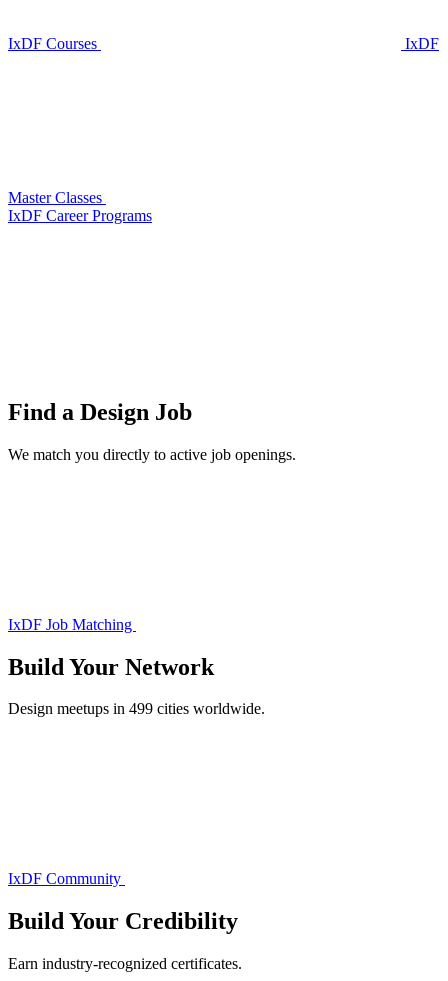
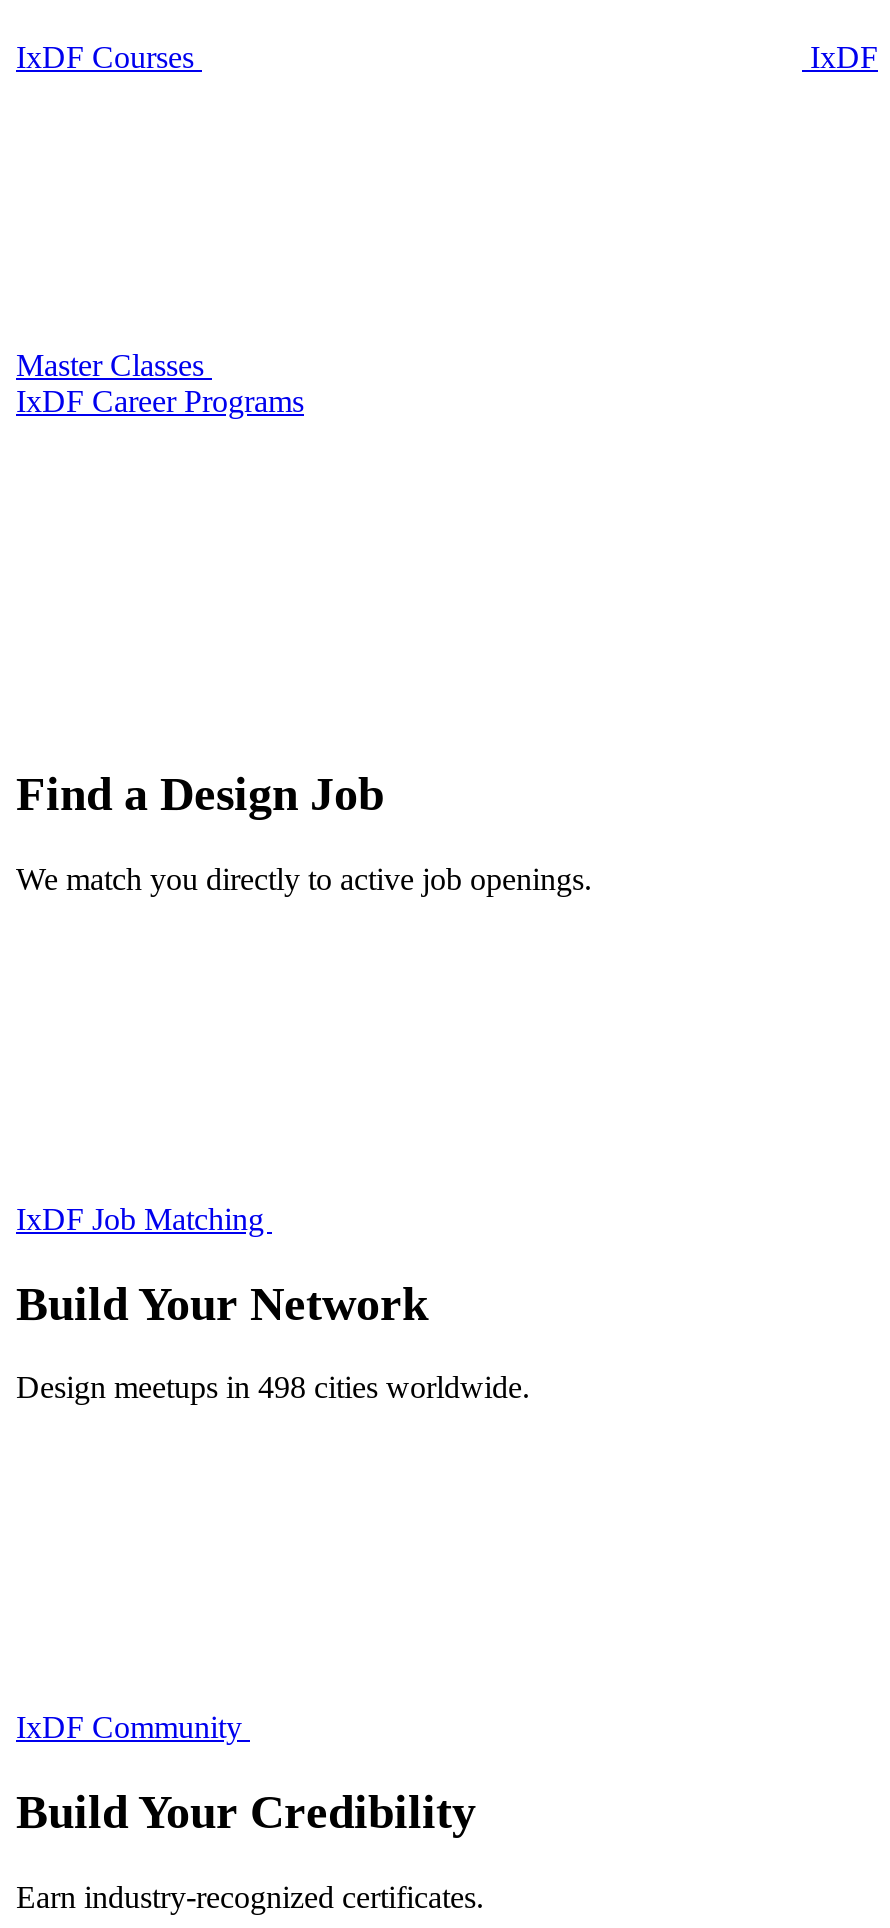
- Design meetups in 499 cities worldwide.
+ Design meetups in 498 cities worldwide.
